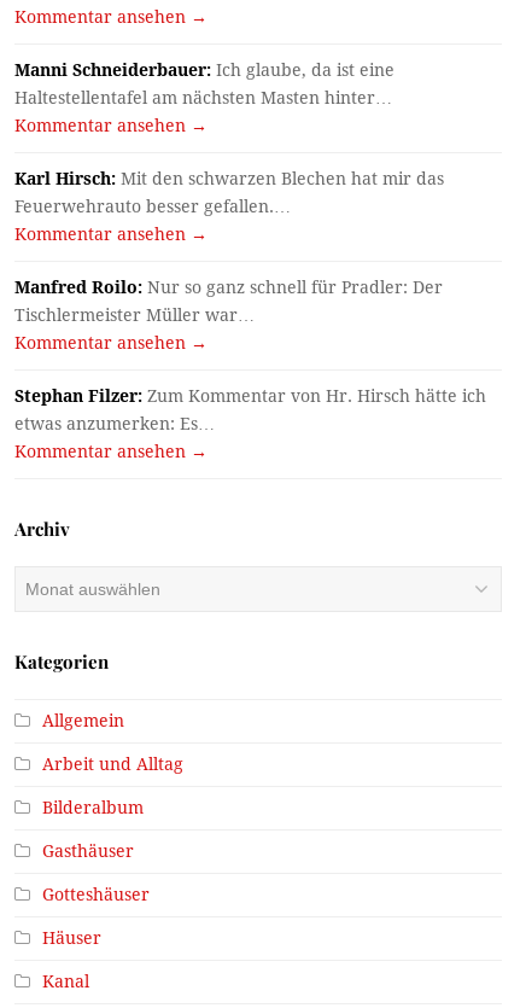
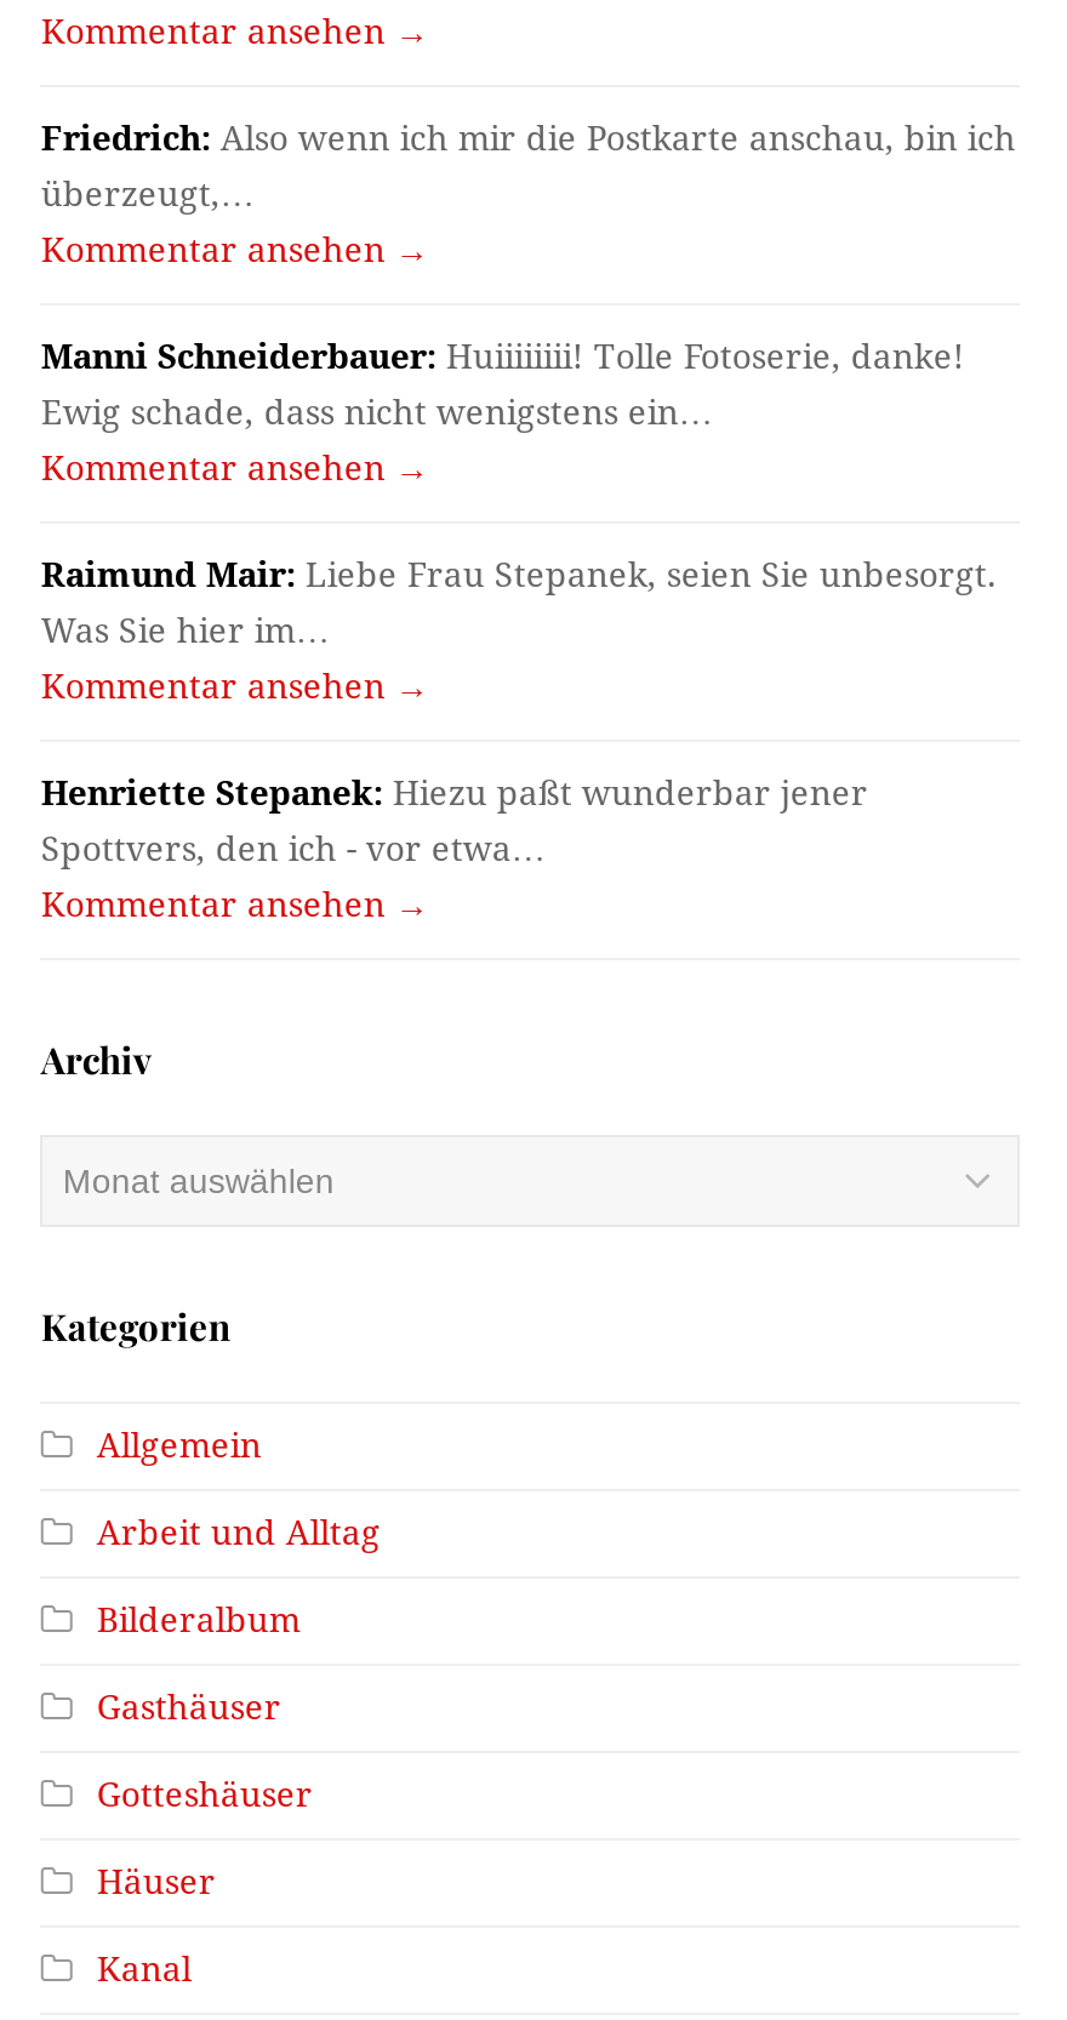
- Manni Schneiderbauer: Ich glaube, da ist eine
- Haltestellentafel am nächsten Masten hinter…
+ Friedrich: Also wenn ich mir die Postkarte anschau, bin ich
+ überzeugt,…

- Karl Hirsch: Mit den schwarzen Blechen hat mir das
- Feuerwehrauto besser gefallen.…
+ Manni Schneiderbauer: Huiiiiiiii! Tolle Fotoserie, danke!
+ Ewig schade, dass nicht wenigstens ein…

- Manfred Roilo: Nur so ganz schnell für Pradler: Der
- Tischlermeister Müller war…
+ Raimund Mair: Liebe Frau Stepanek, seien Sie unbesorgt.
+ Was Sie hier im…

- Stephan Filzer: Zum Kommentar von Hr. Hirsch hätte ich
- etwas anzumerken: Es…
+ Henriette Stepanek: Hiezu paßt wunderbar jener
+ Spottvers, den ich - vor etwa…
